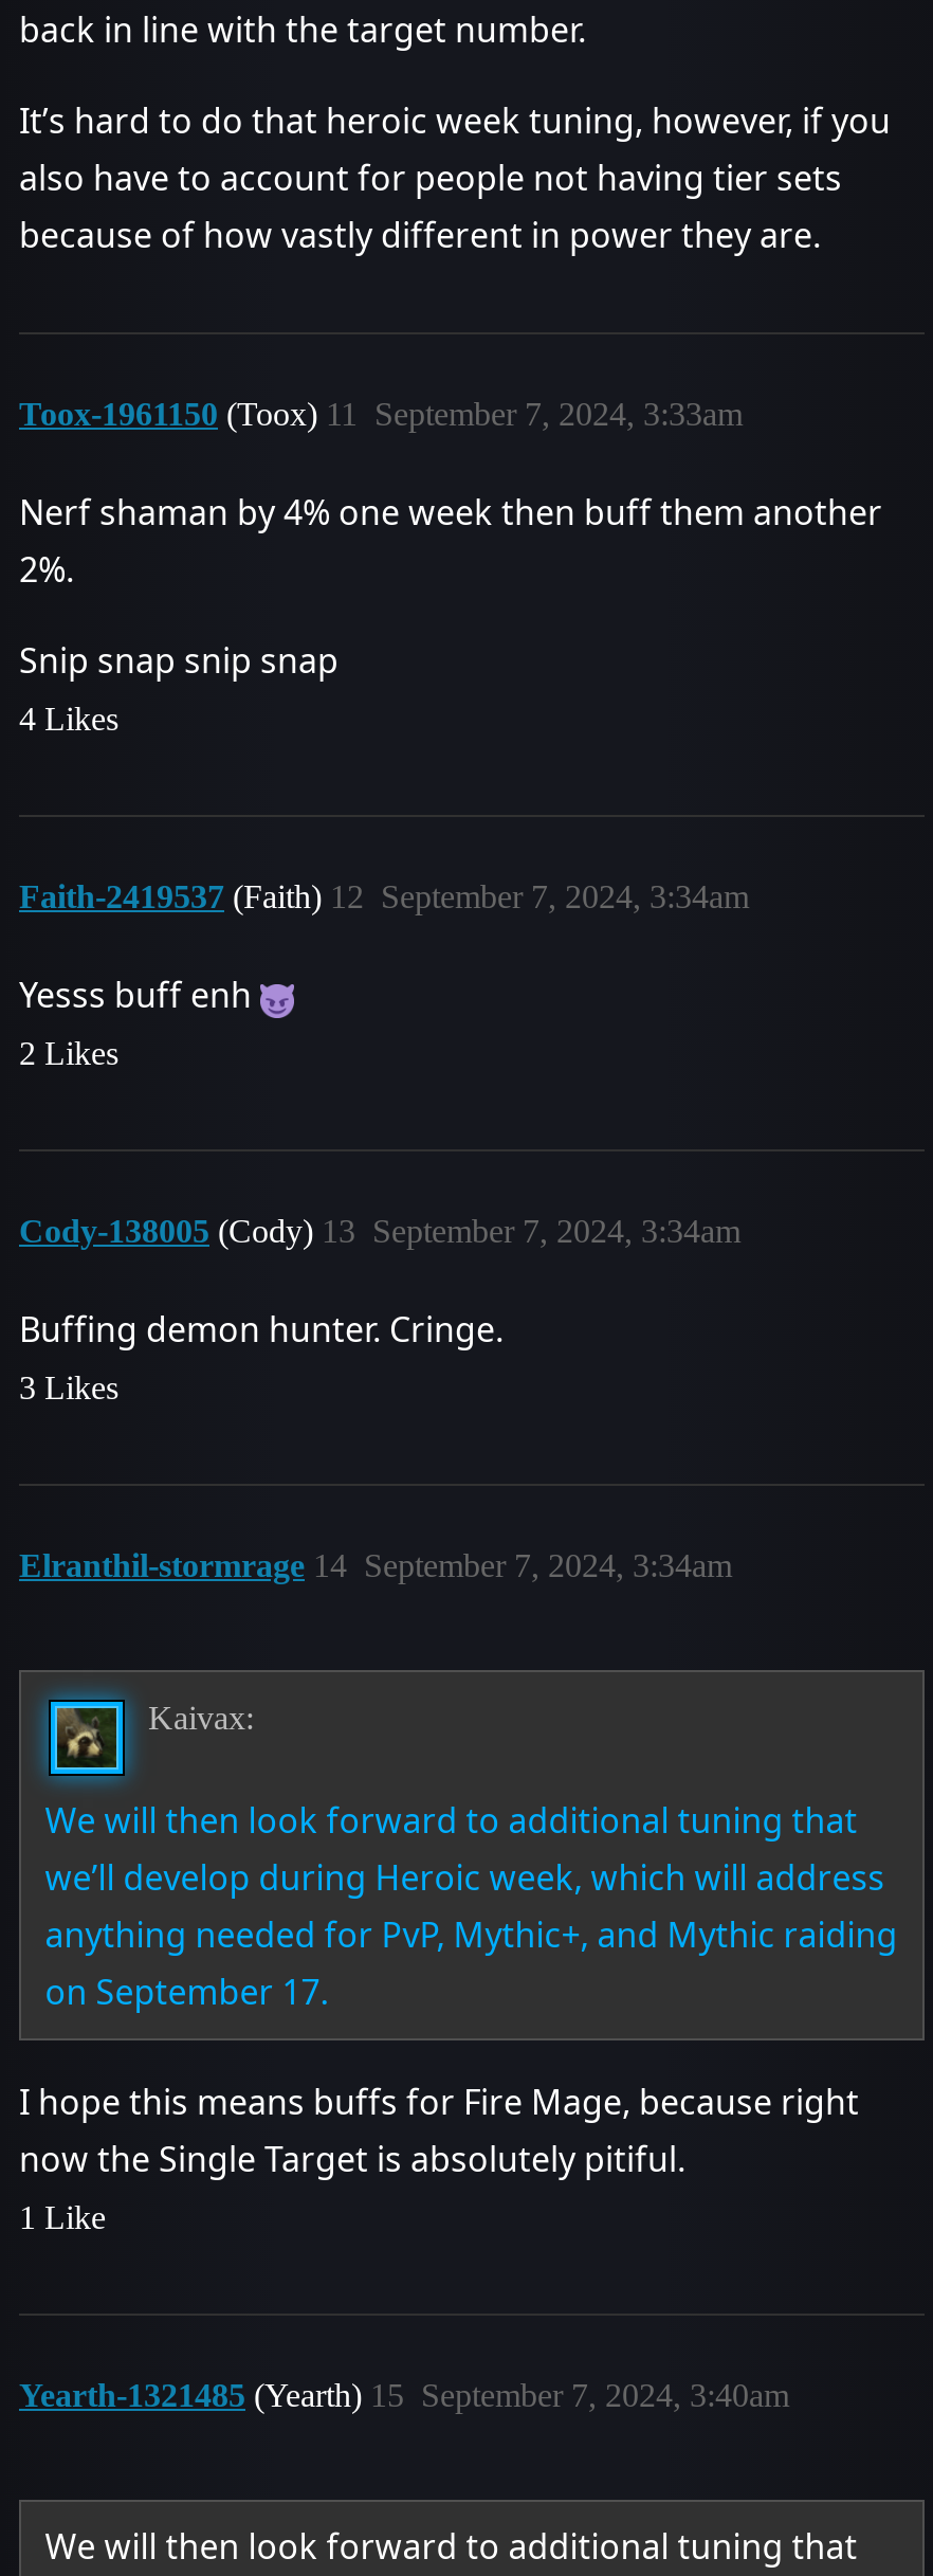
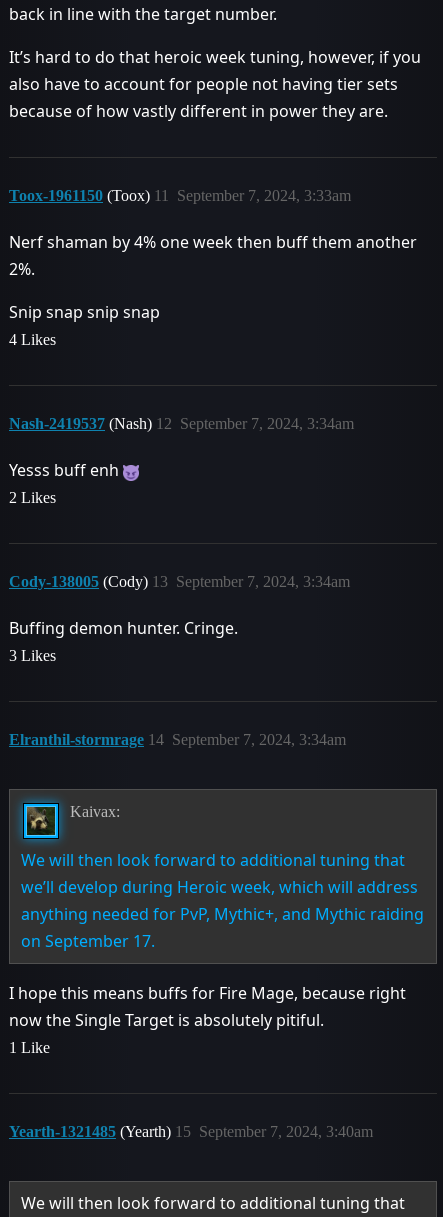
- Faith-2419537 (Faith) 12 September 7, 2024, 3:34am
+ Nash-2419537 (Nash) 12 September 7, 2024, 3:34am
